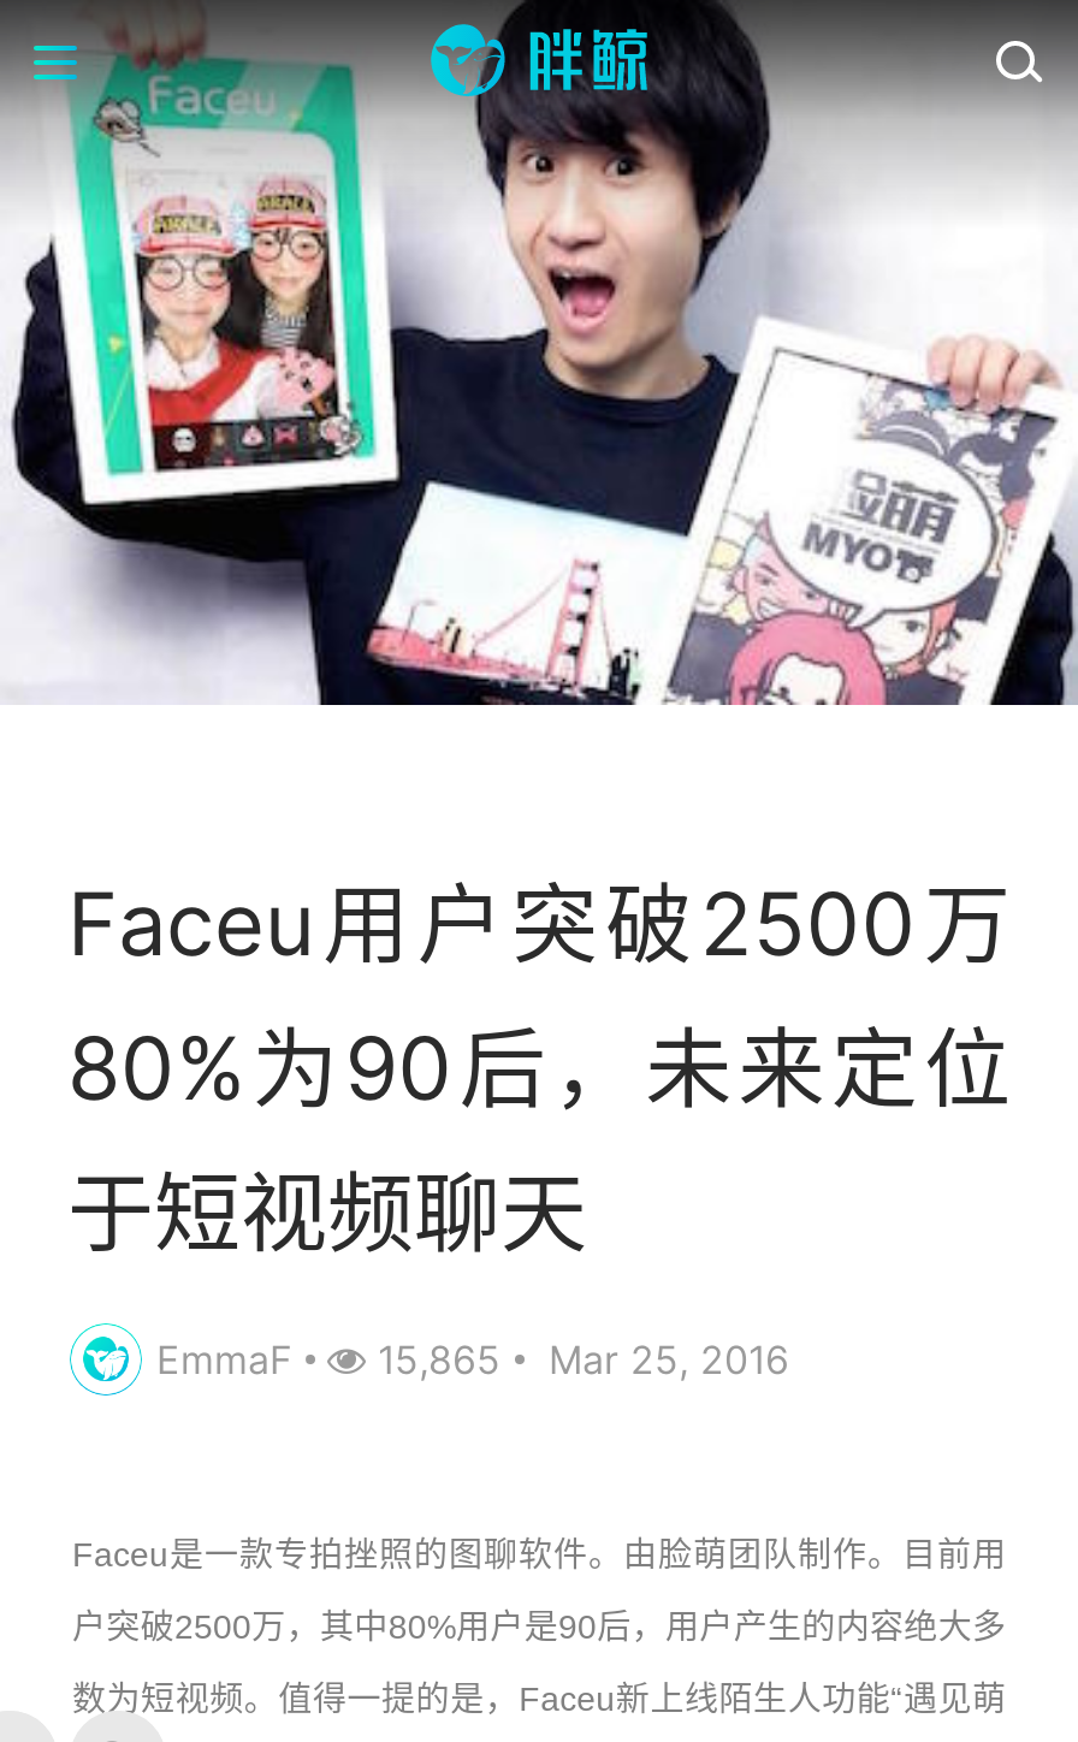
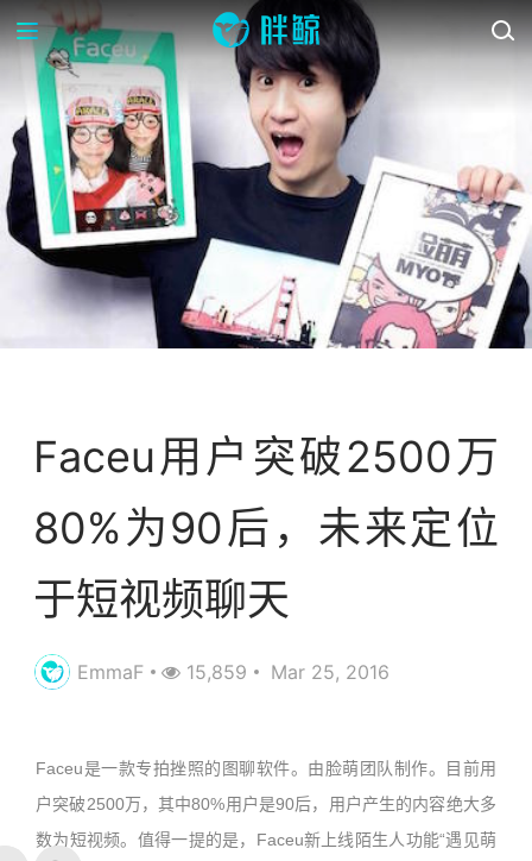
- EmmaF 15,865 Mar 25, 2016
+ EmmaF 15,859 Mar 25, 2016
